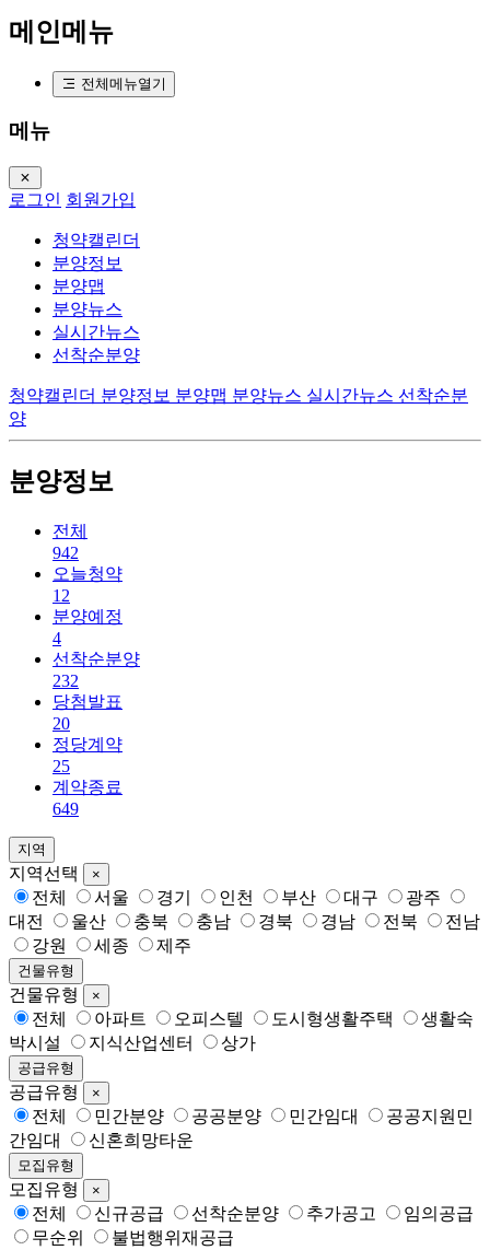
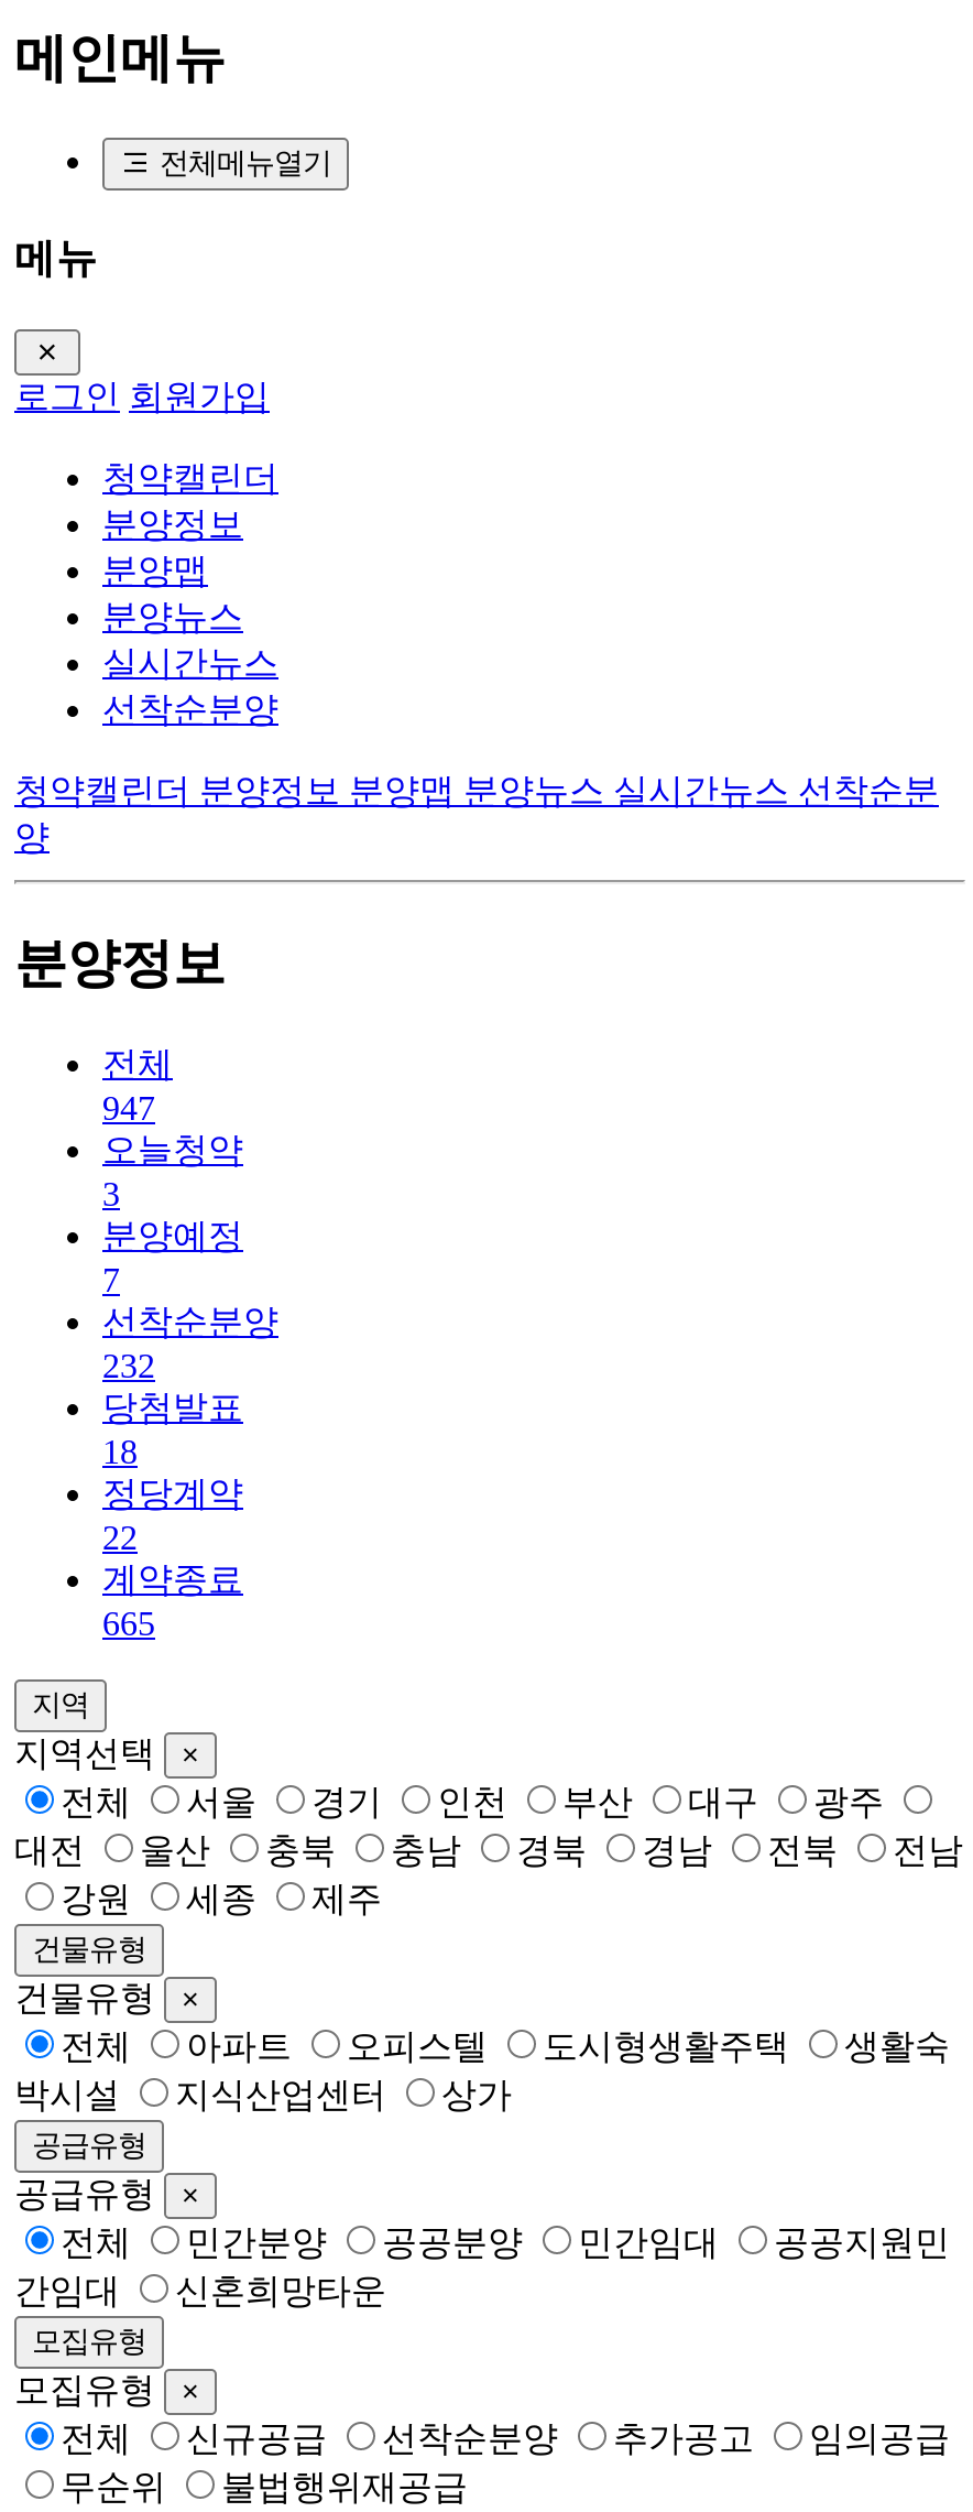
- 942
+ 947

- 12
+ 3

- 4
+ 7

- 20
+ 18

- 25
+ 22

- 649
+ 665
